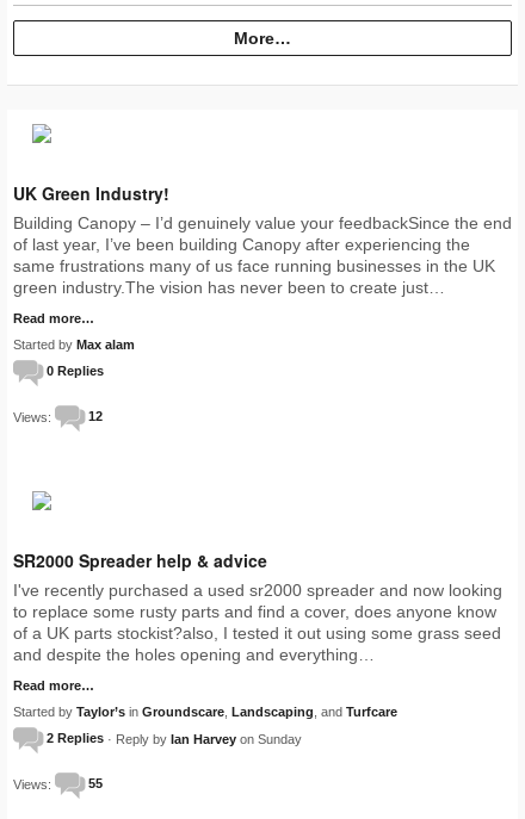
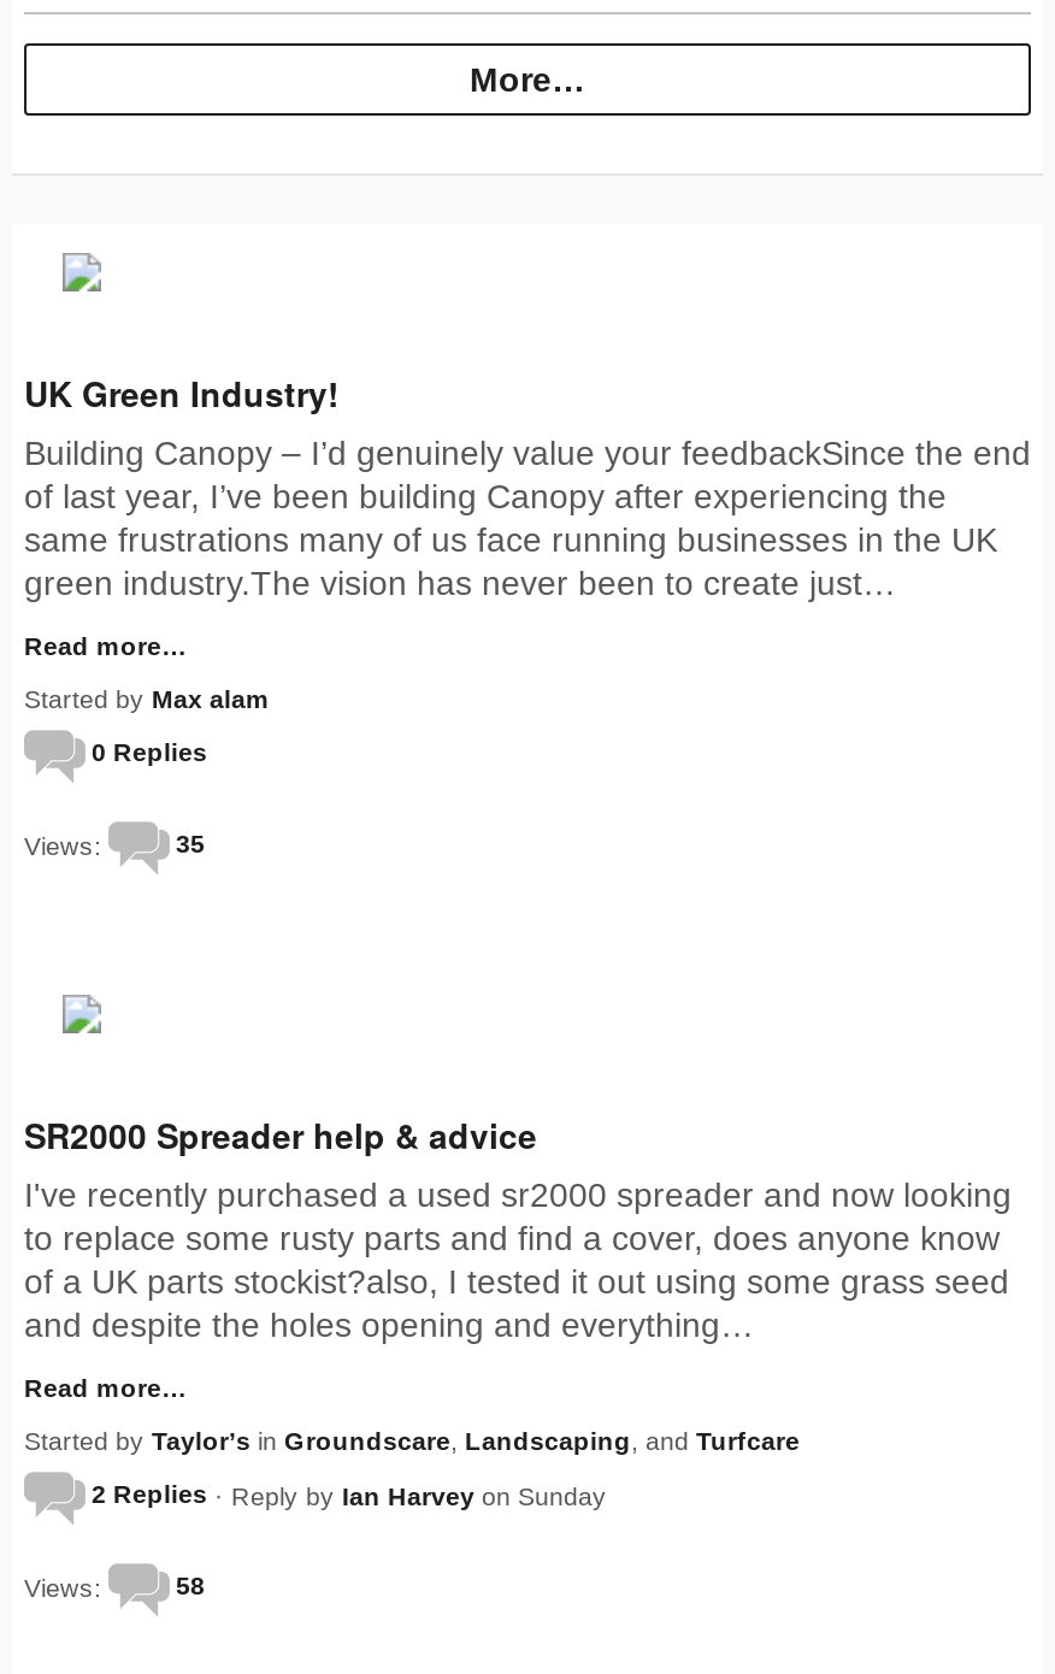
- 12
+ 35

- 55
+ 58
